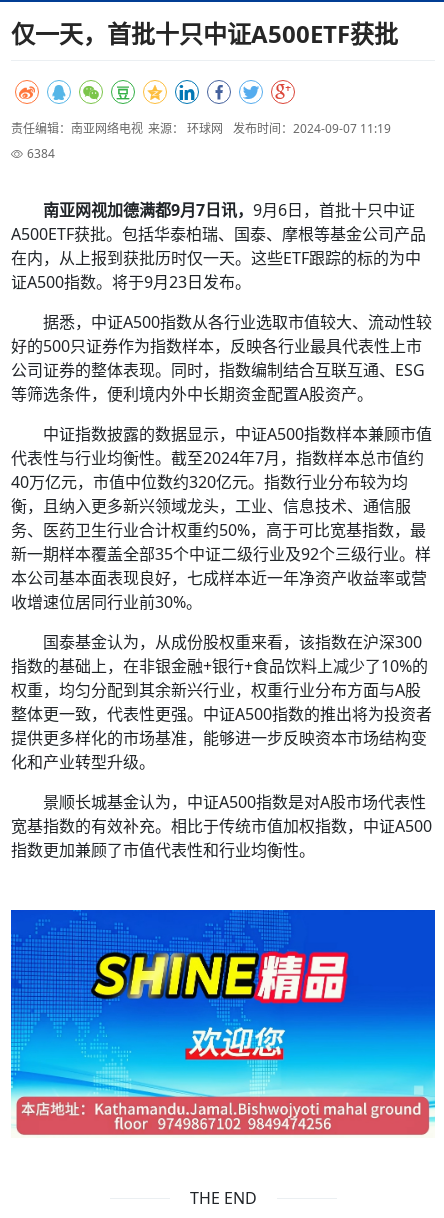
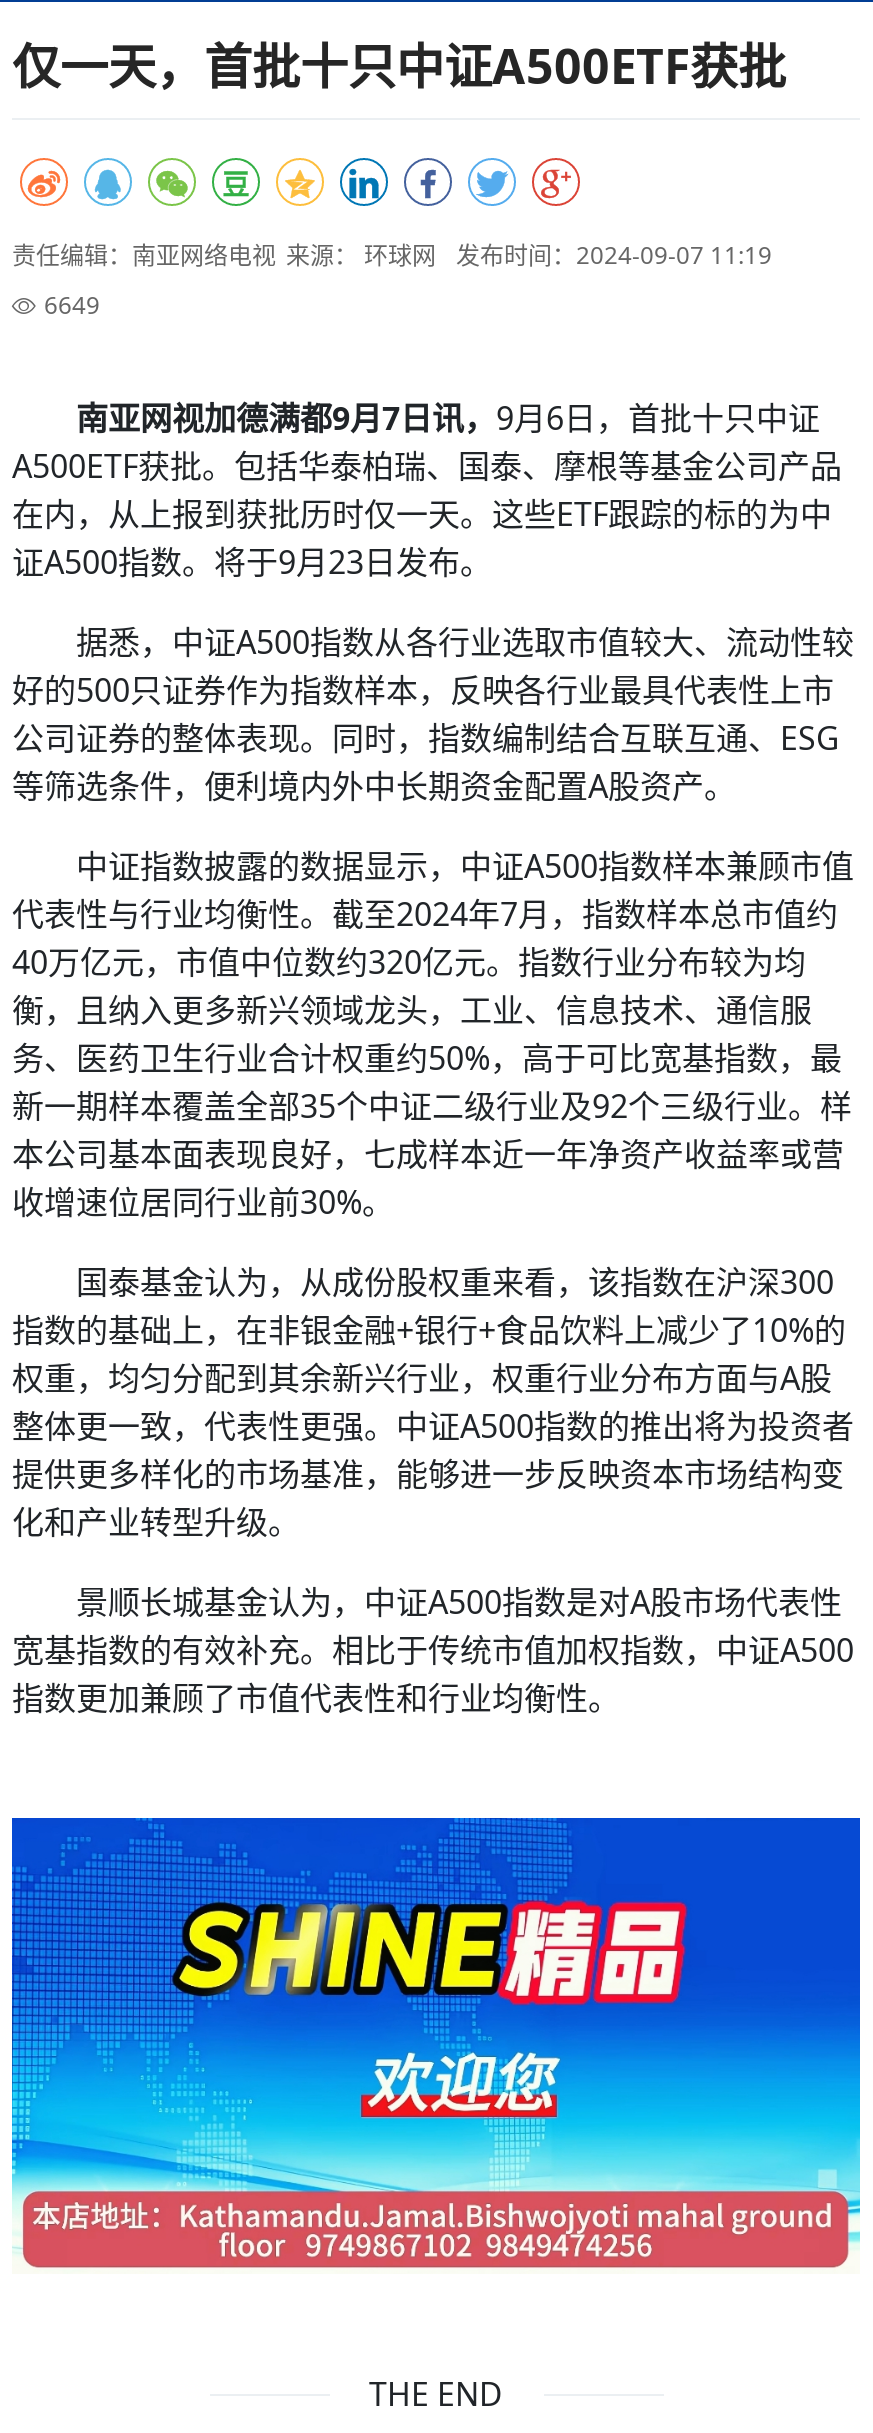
- 6384
+ 6649
